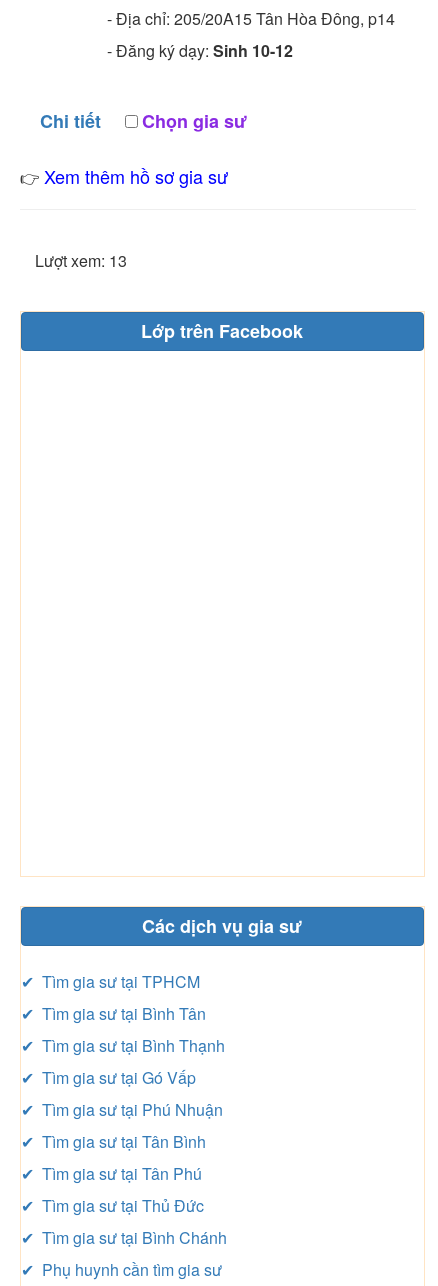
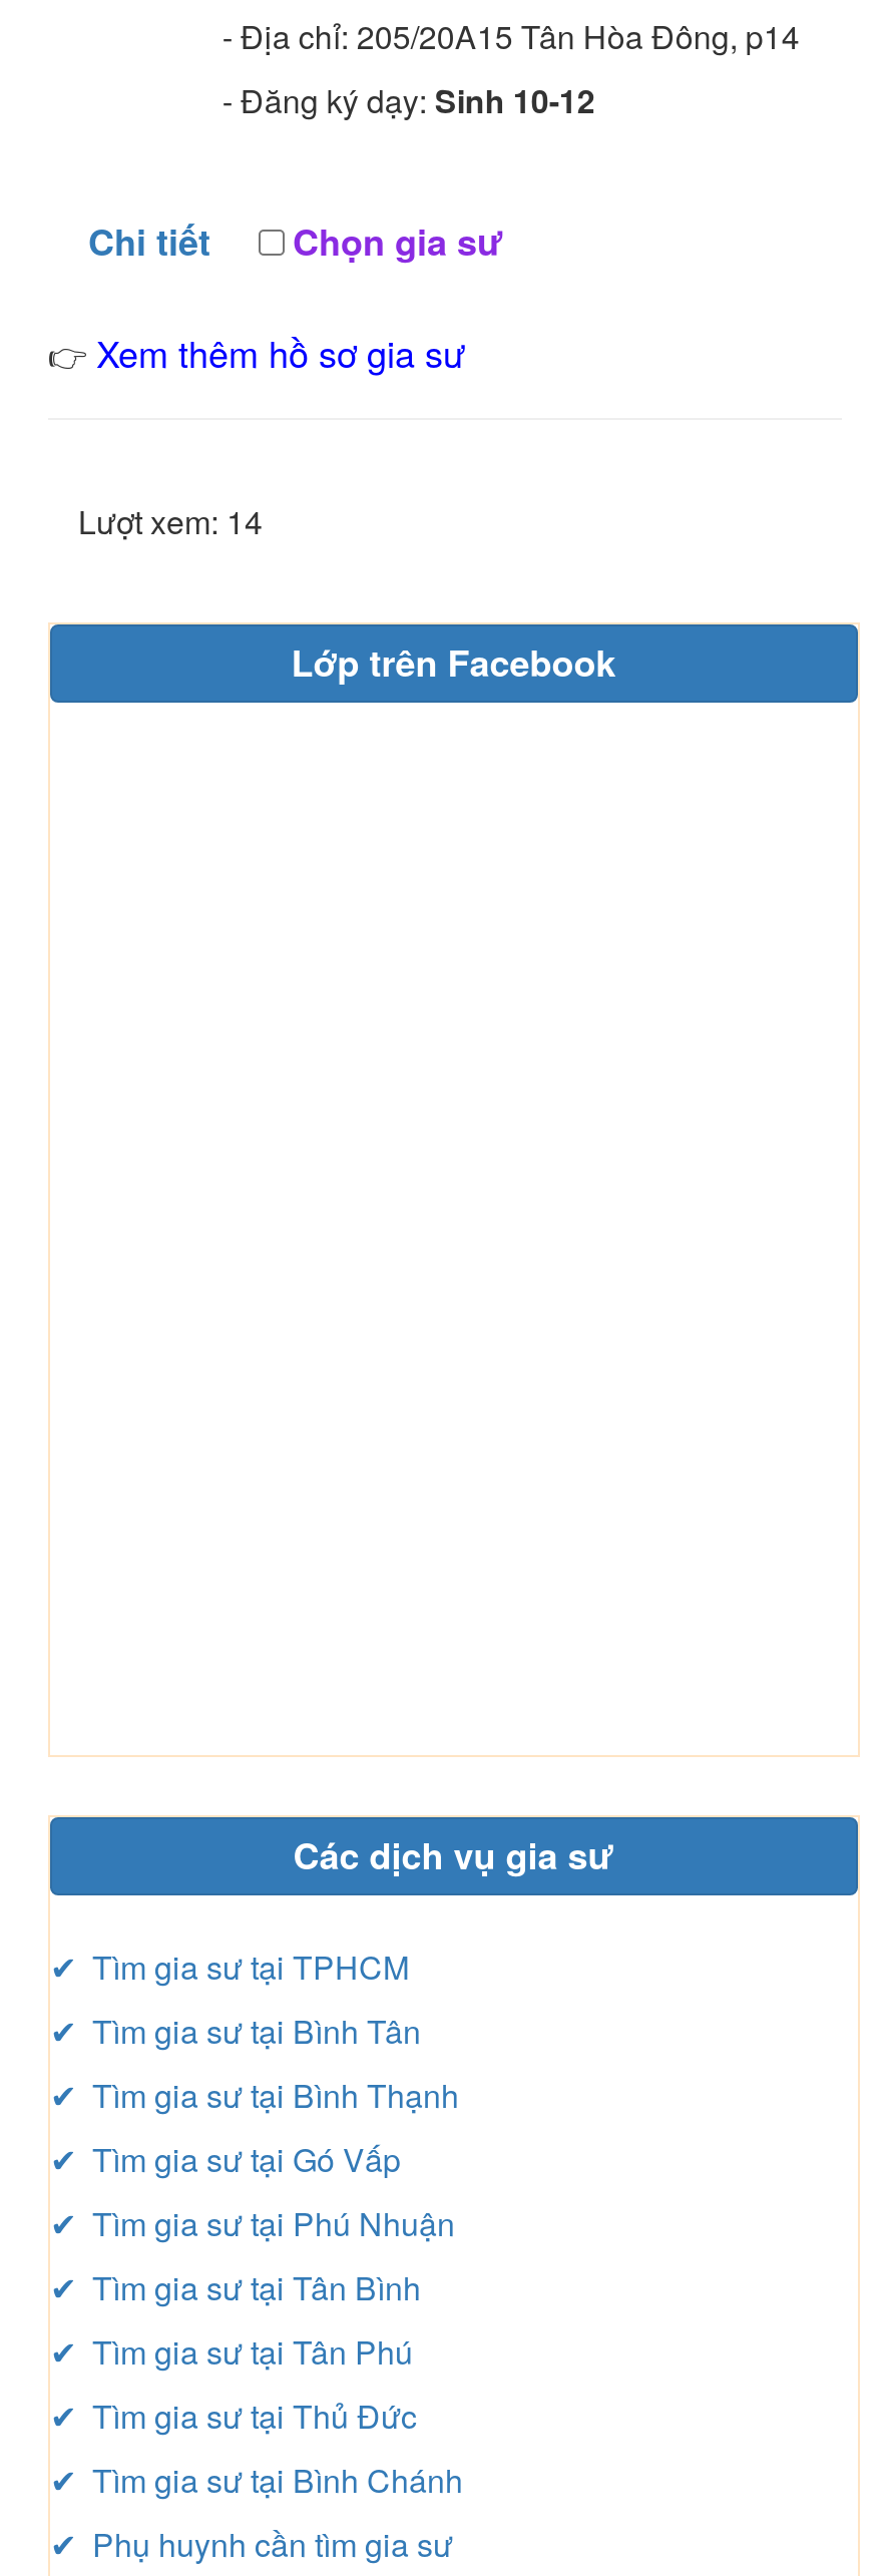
- Lượt xem: 13
+ Lượt xem: 14
